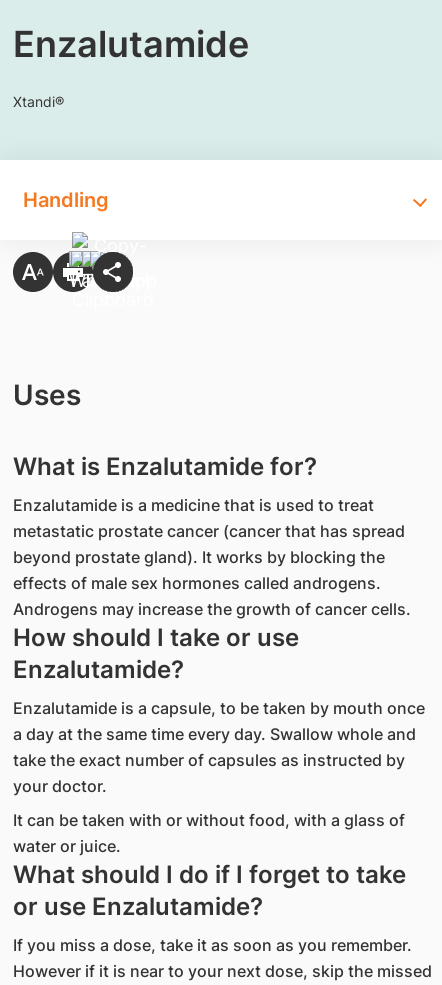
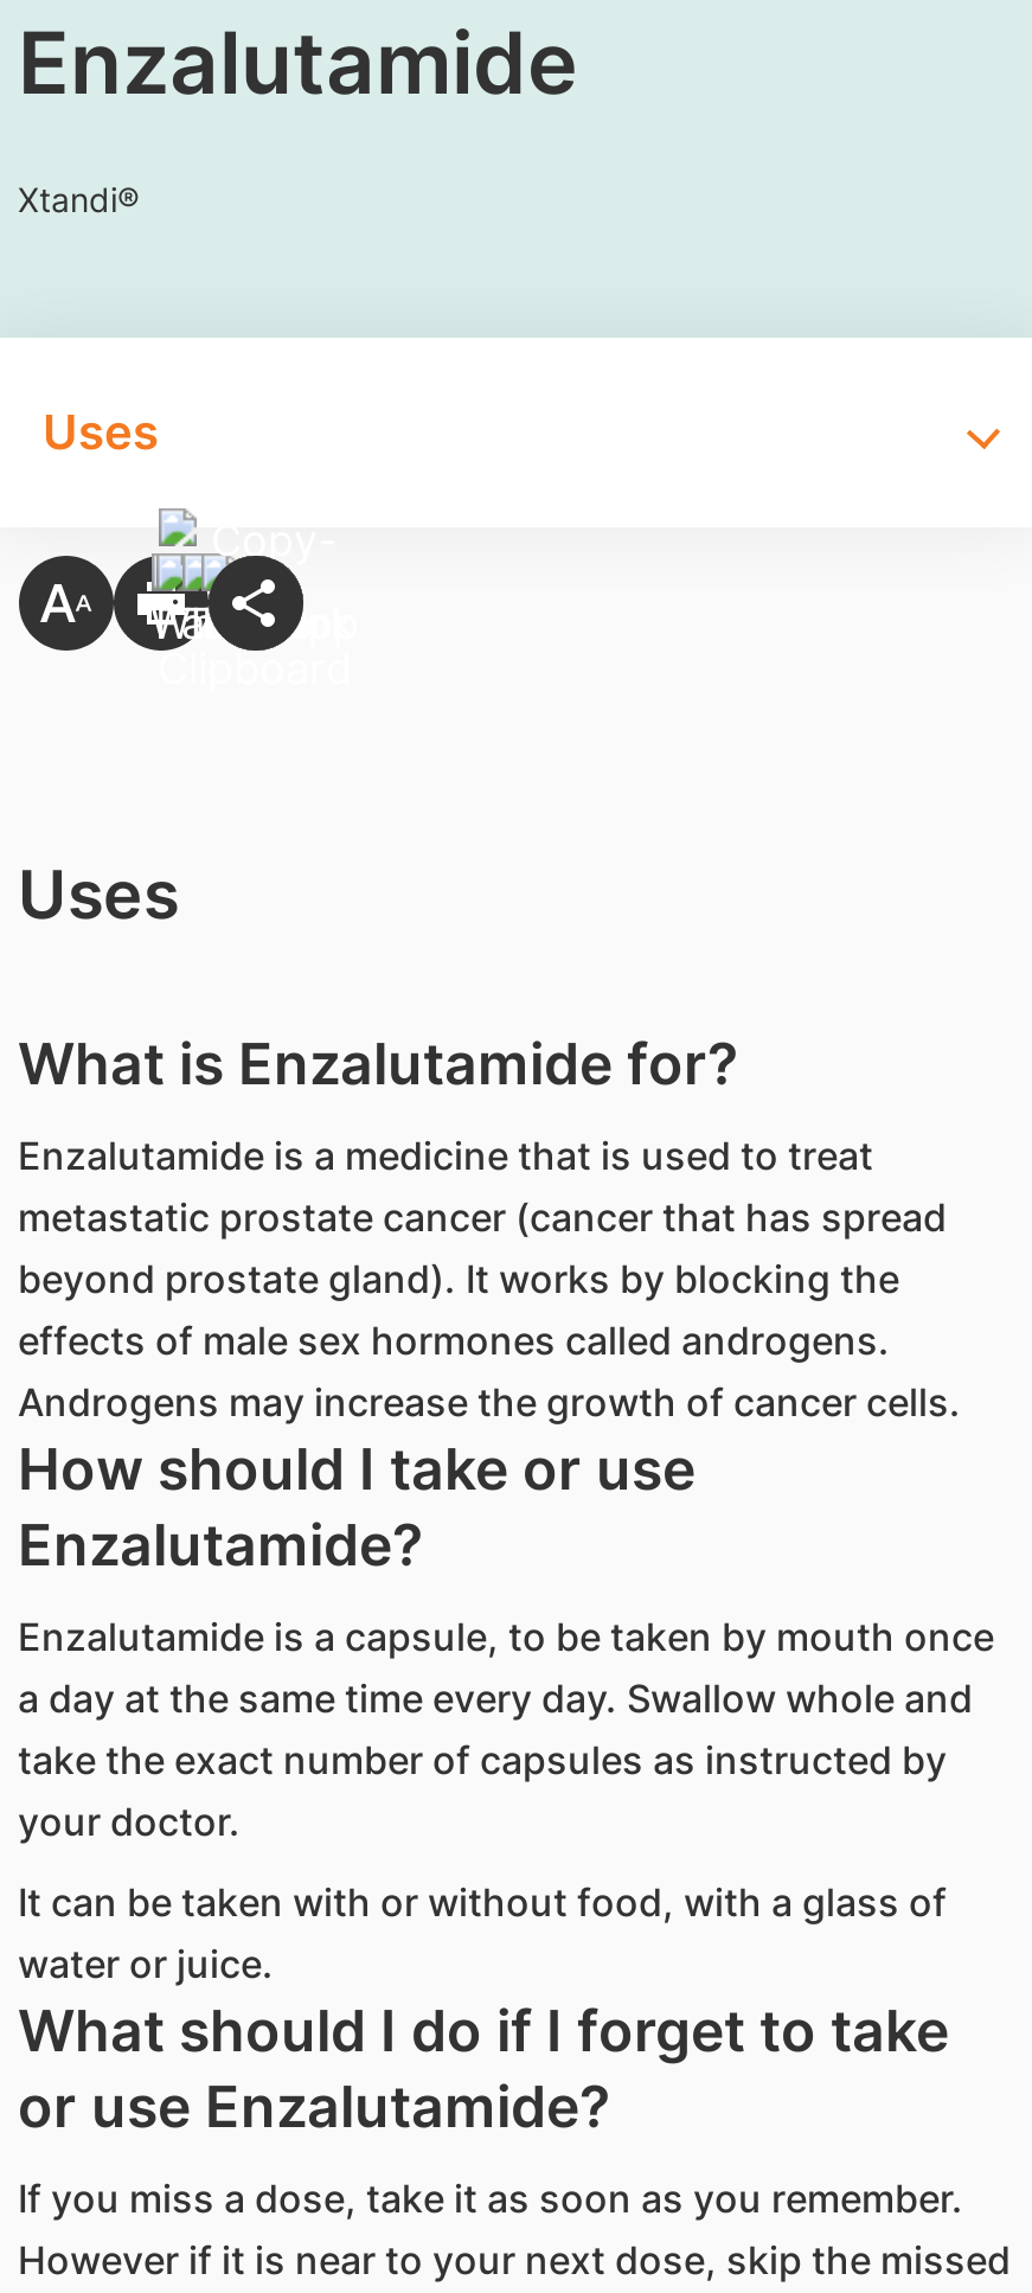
- Handling
+ Uses
